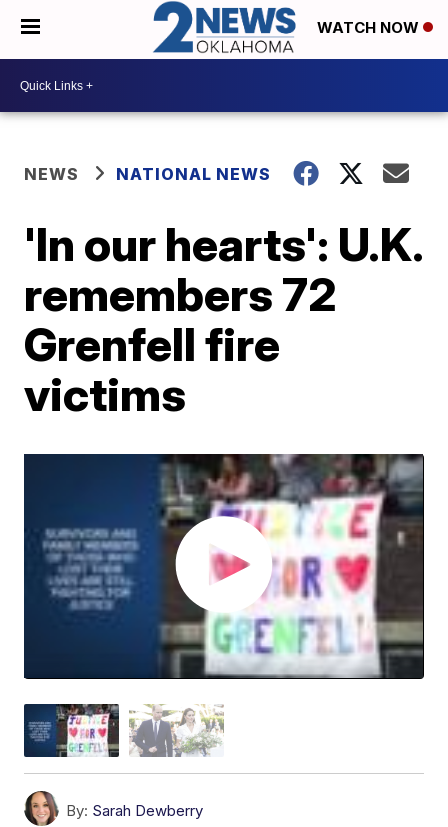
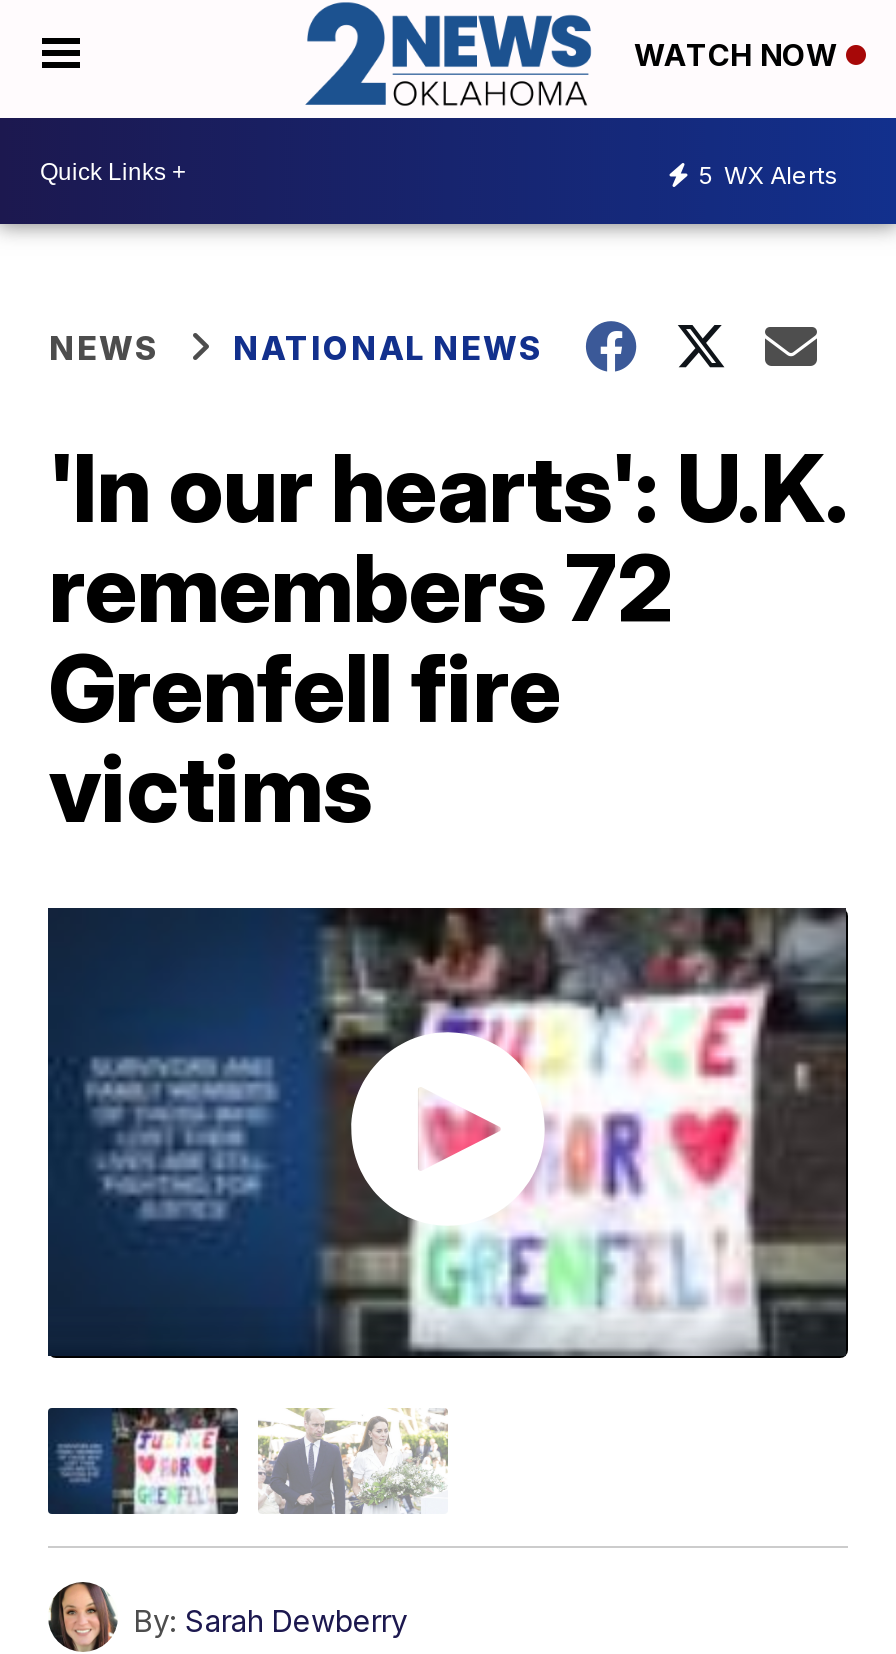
+ 5 WX Alerts
